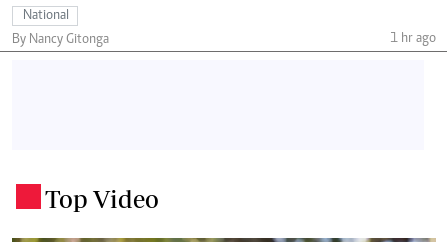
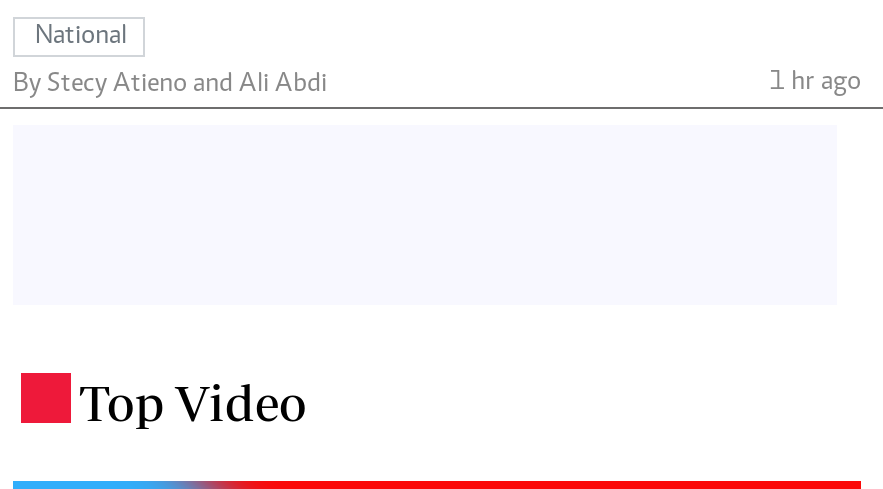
- By Nancy Gitonga
+ By Stecy Atieno and Ali Abdi
